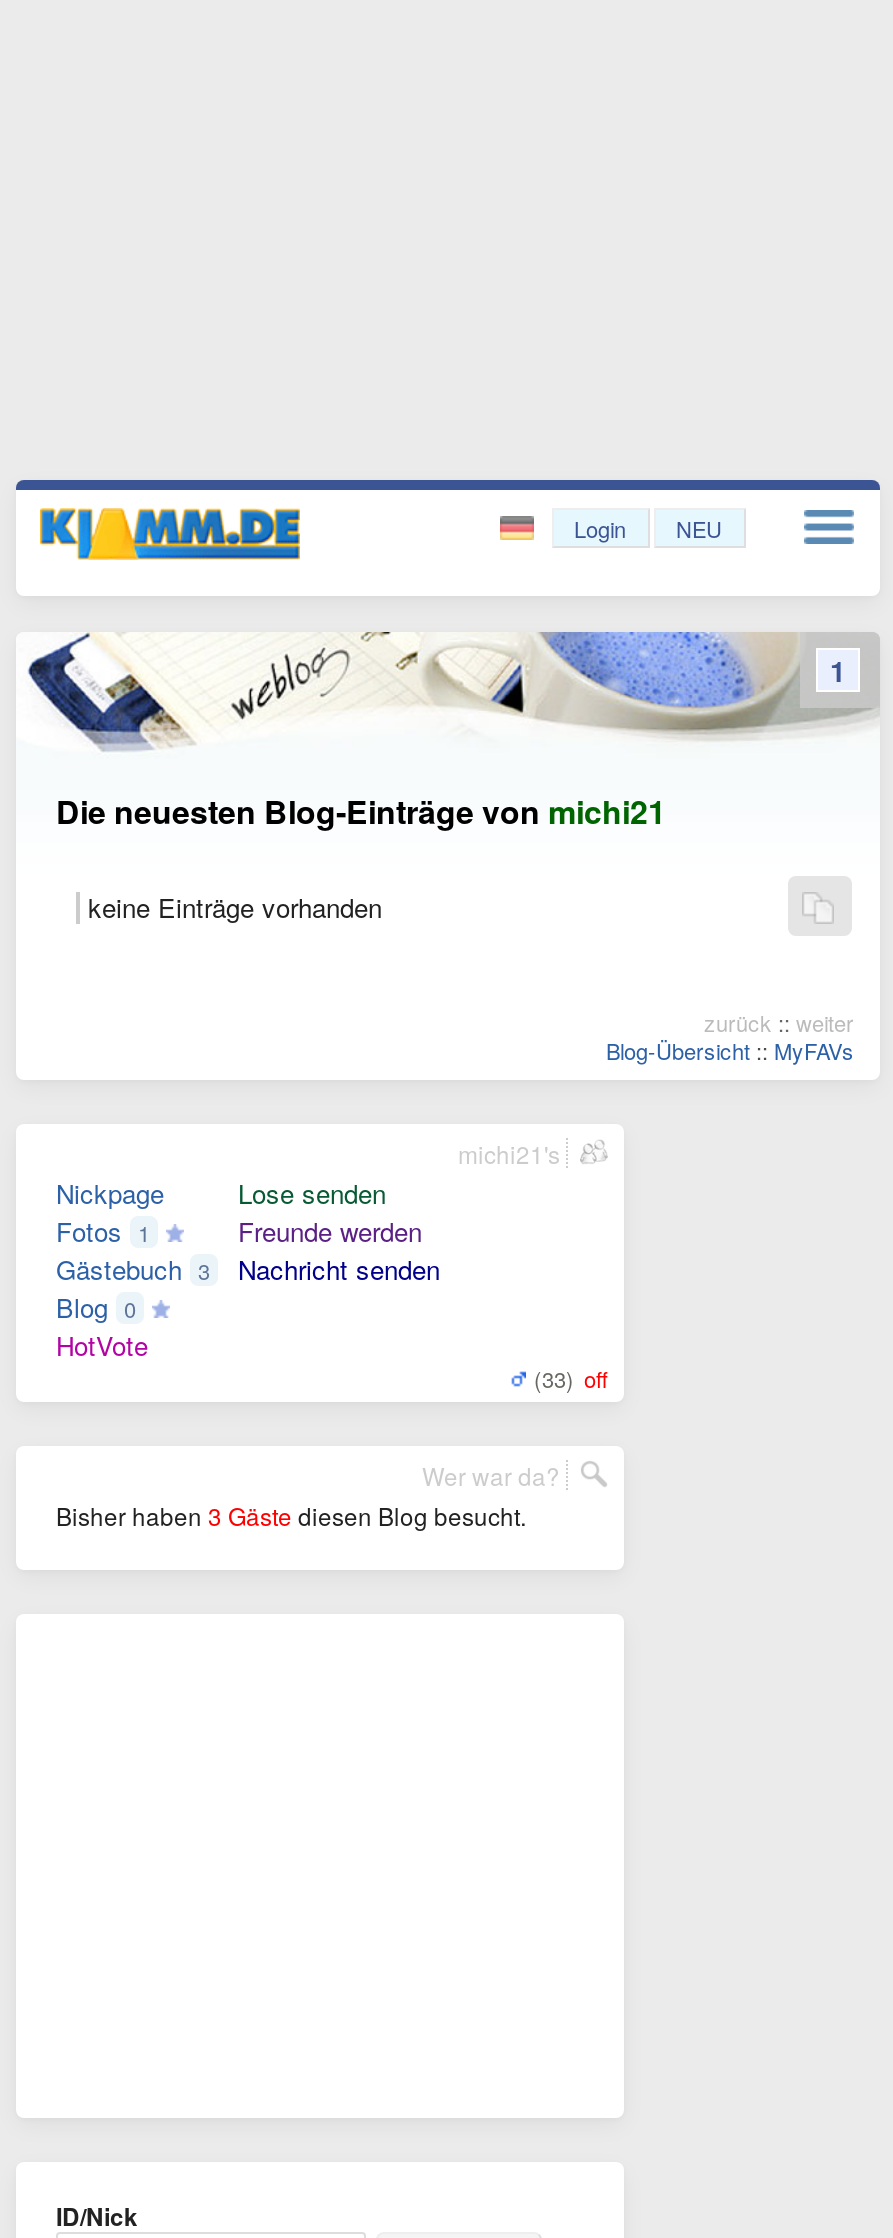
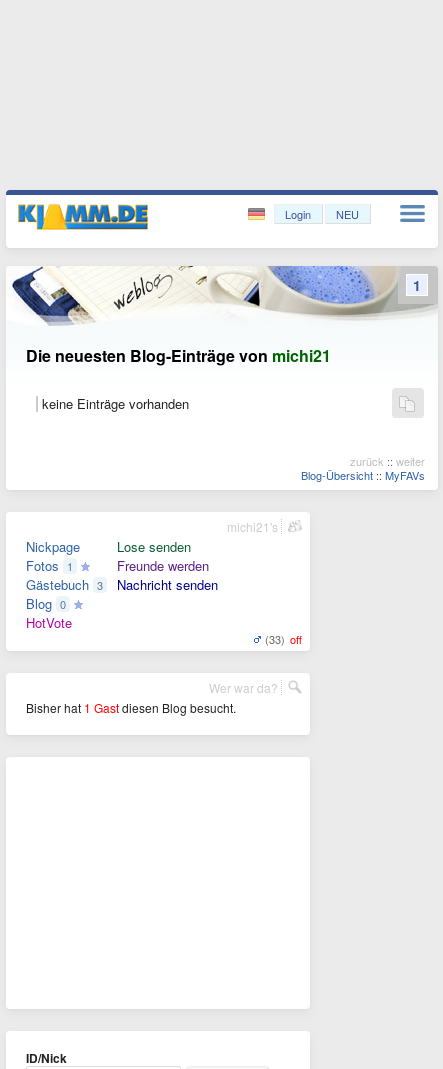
- Bisher haben 3 Gäste diesen Blog besucht.
+ Bisher hat 1 Gast diesen Blog besucht.
